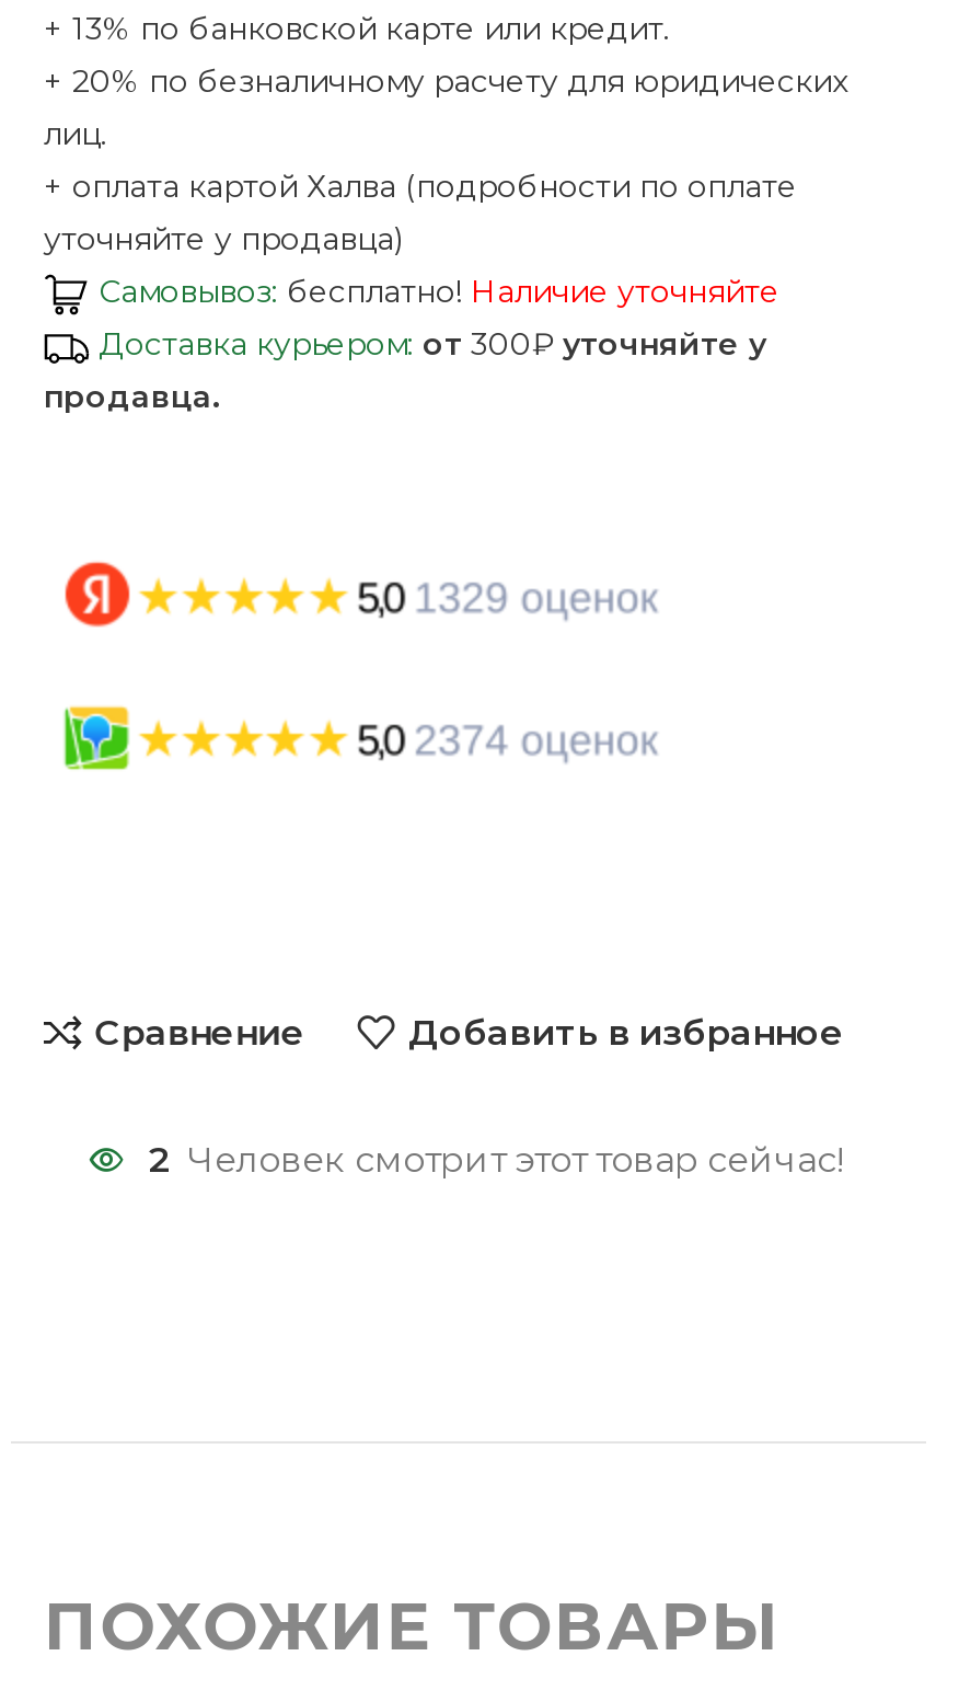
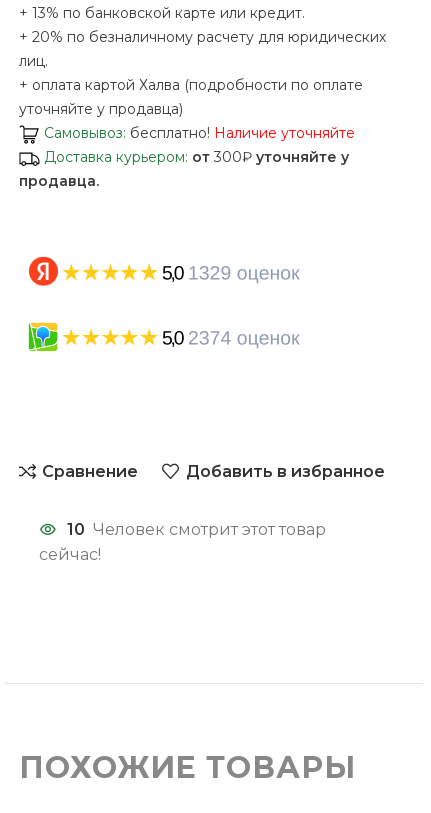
- 2 Человек смотрит этот товар сейчас!
+ 10 Человек смотрит этот товар
+ сейчас!
